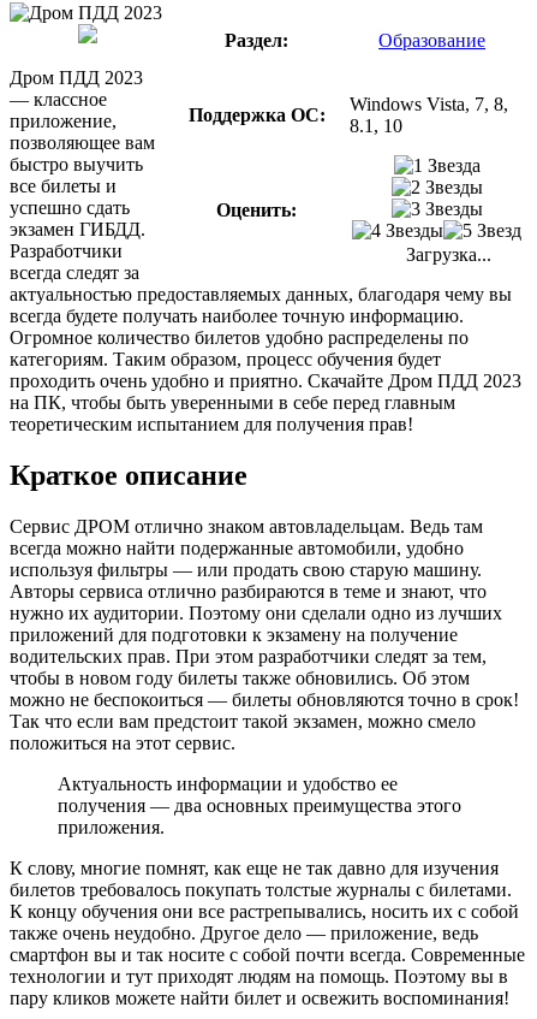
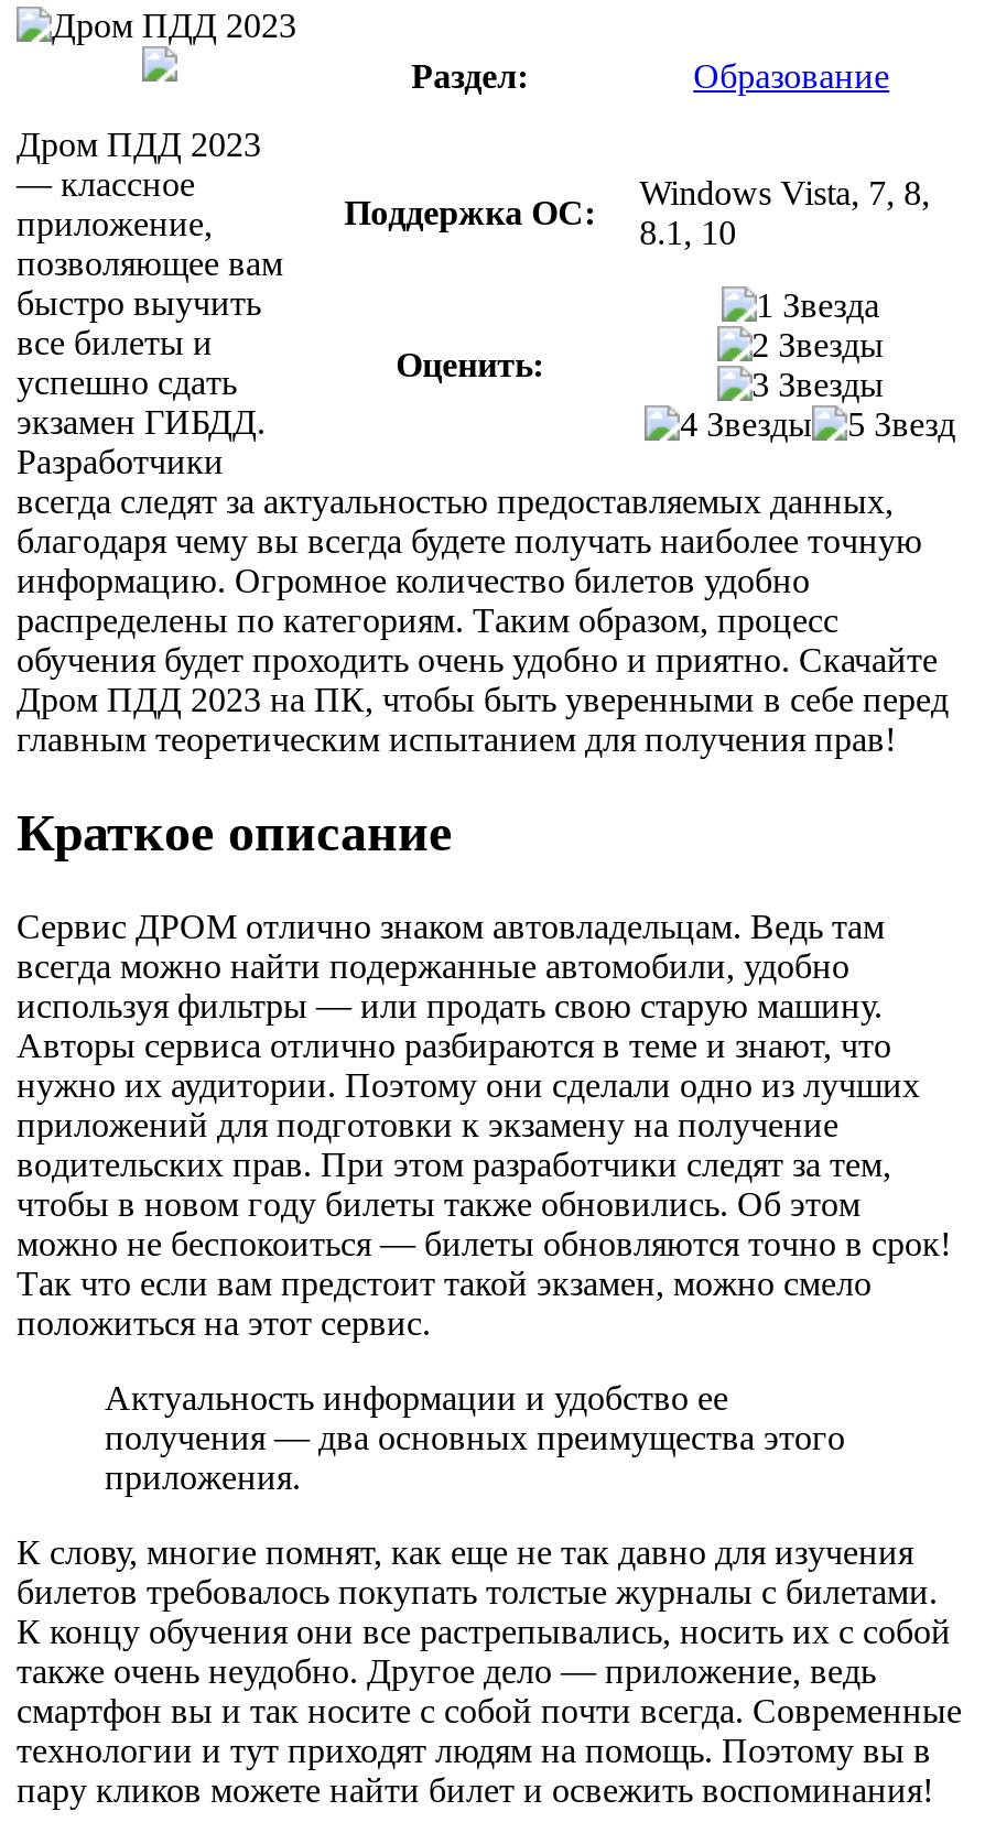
- Загрузка...
